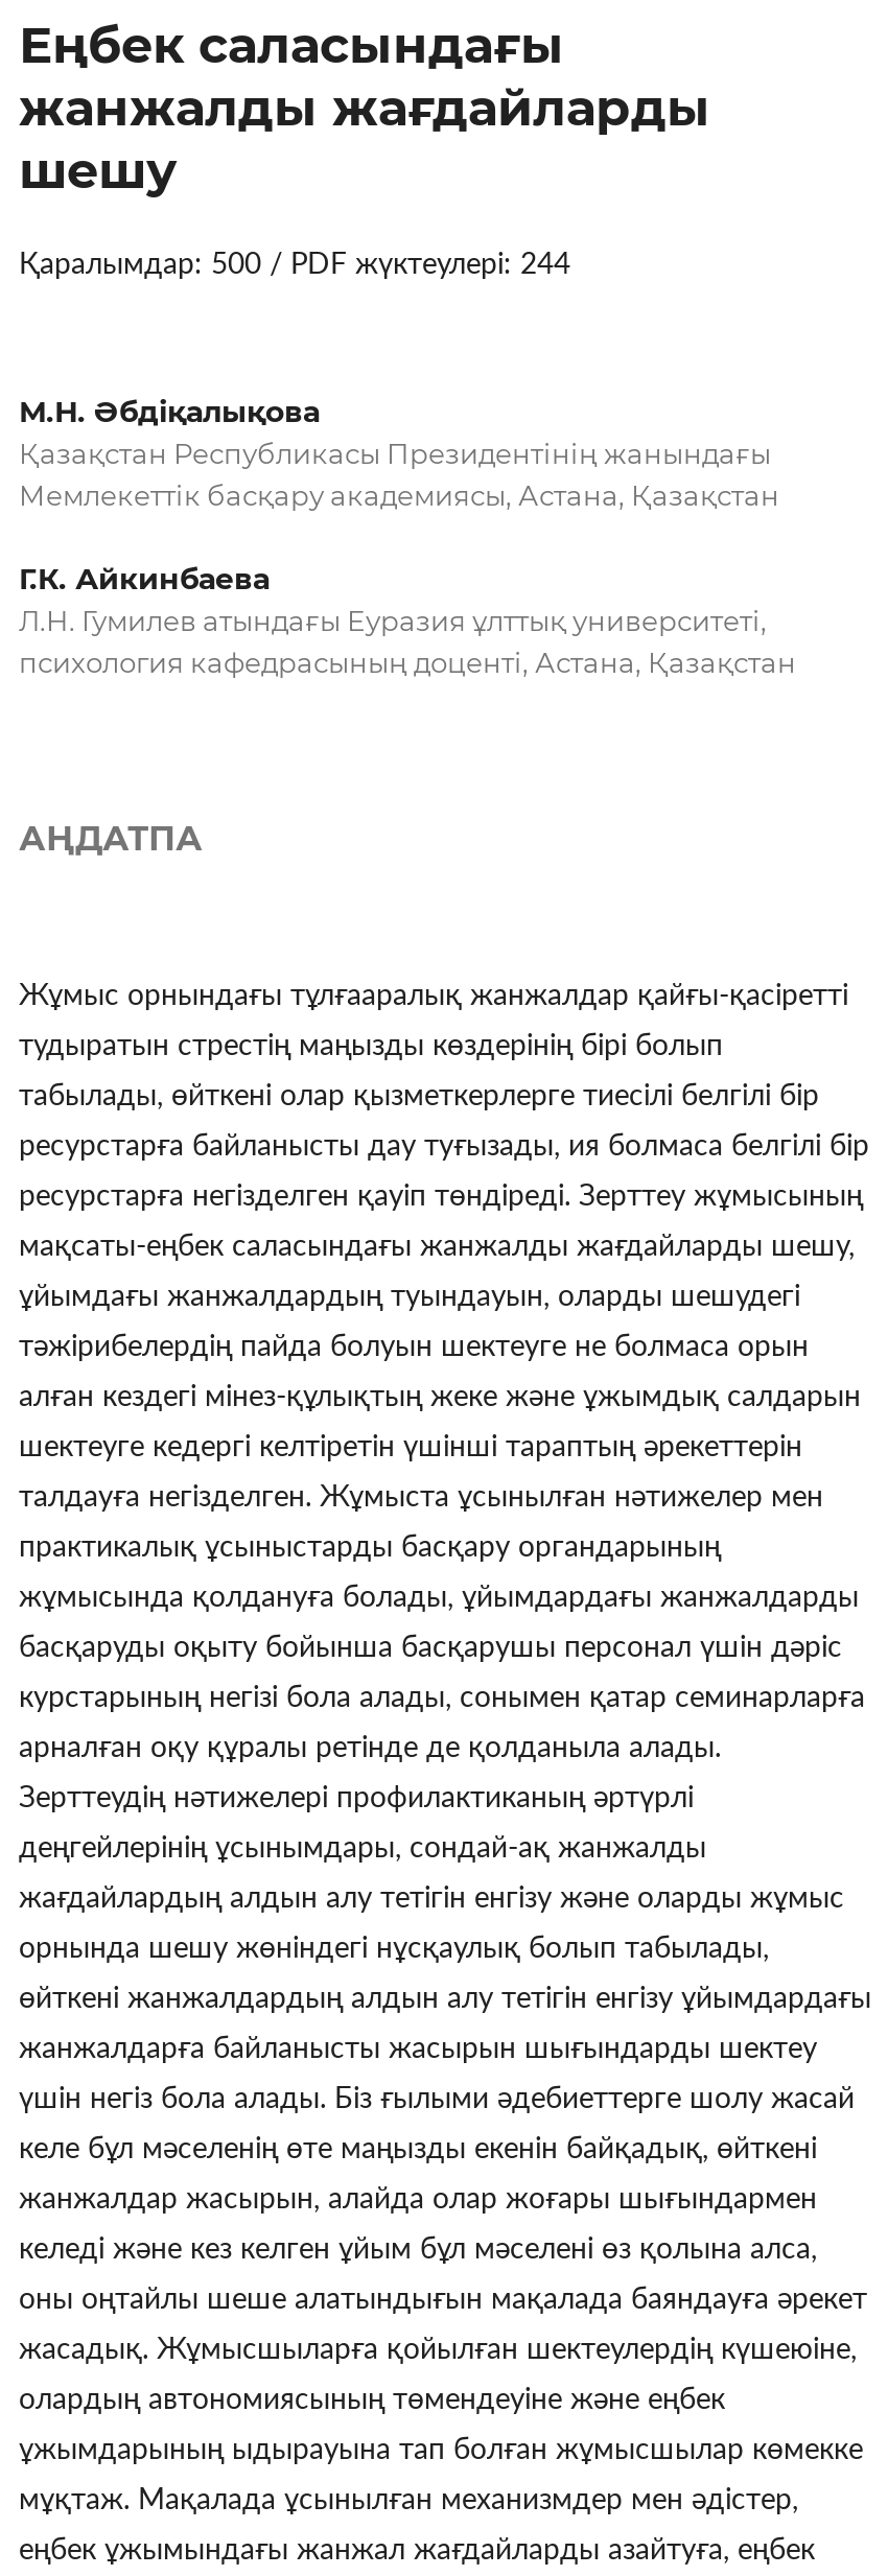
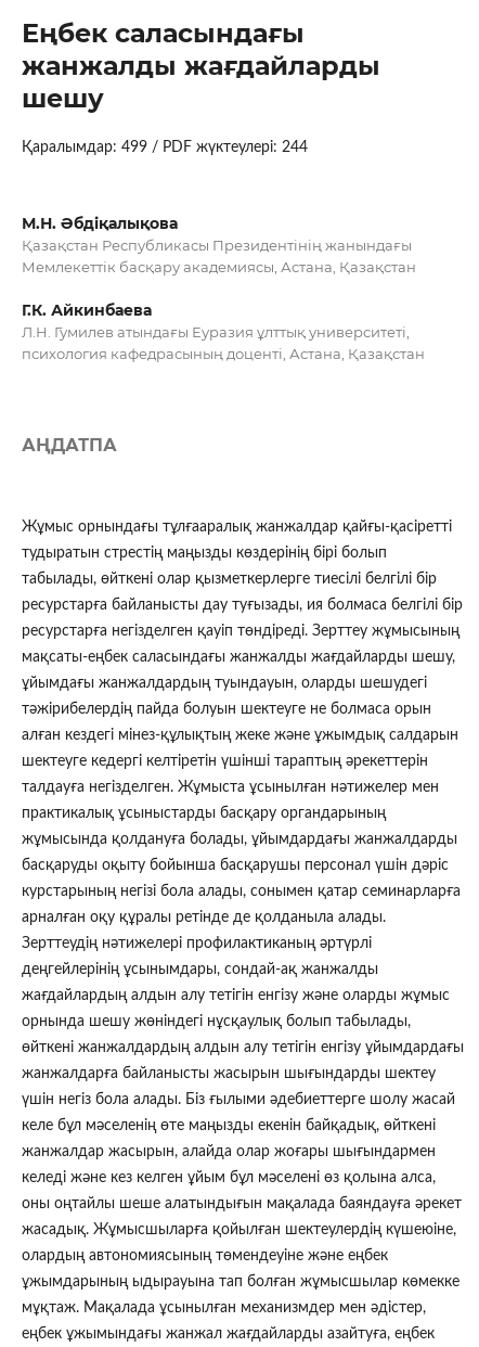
- Қаралымдар: 500 / PDF жүктеулері: 244
+ Қаралымдар: 499 / PDF жүктеулері: 244
